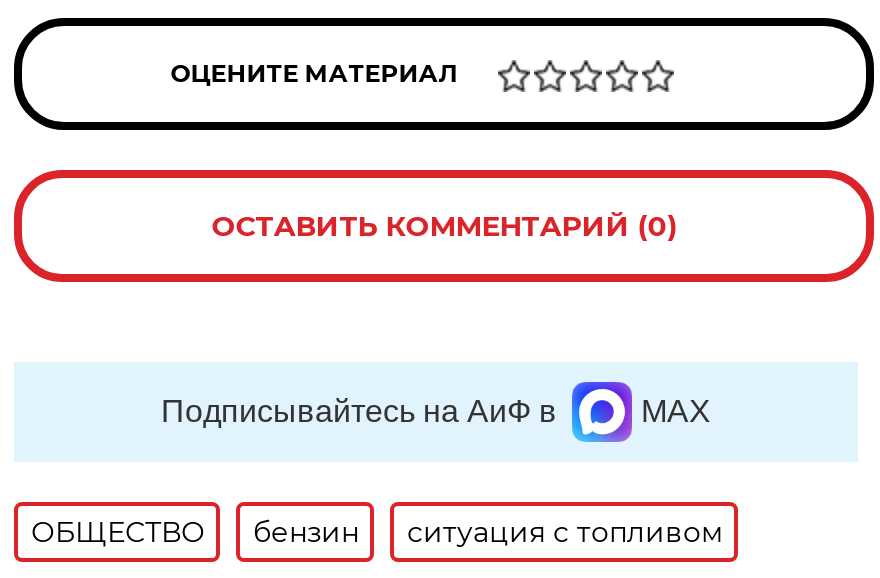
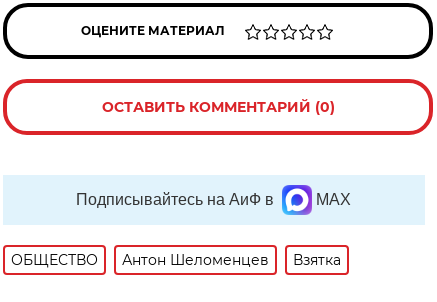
- бензин
- ситуация с топливом
+ Антон Шеломенцев
+ Взятка
